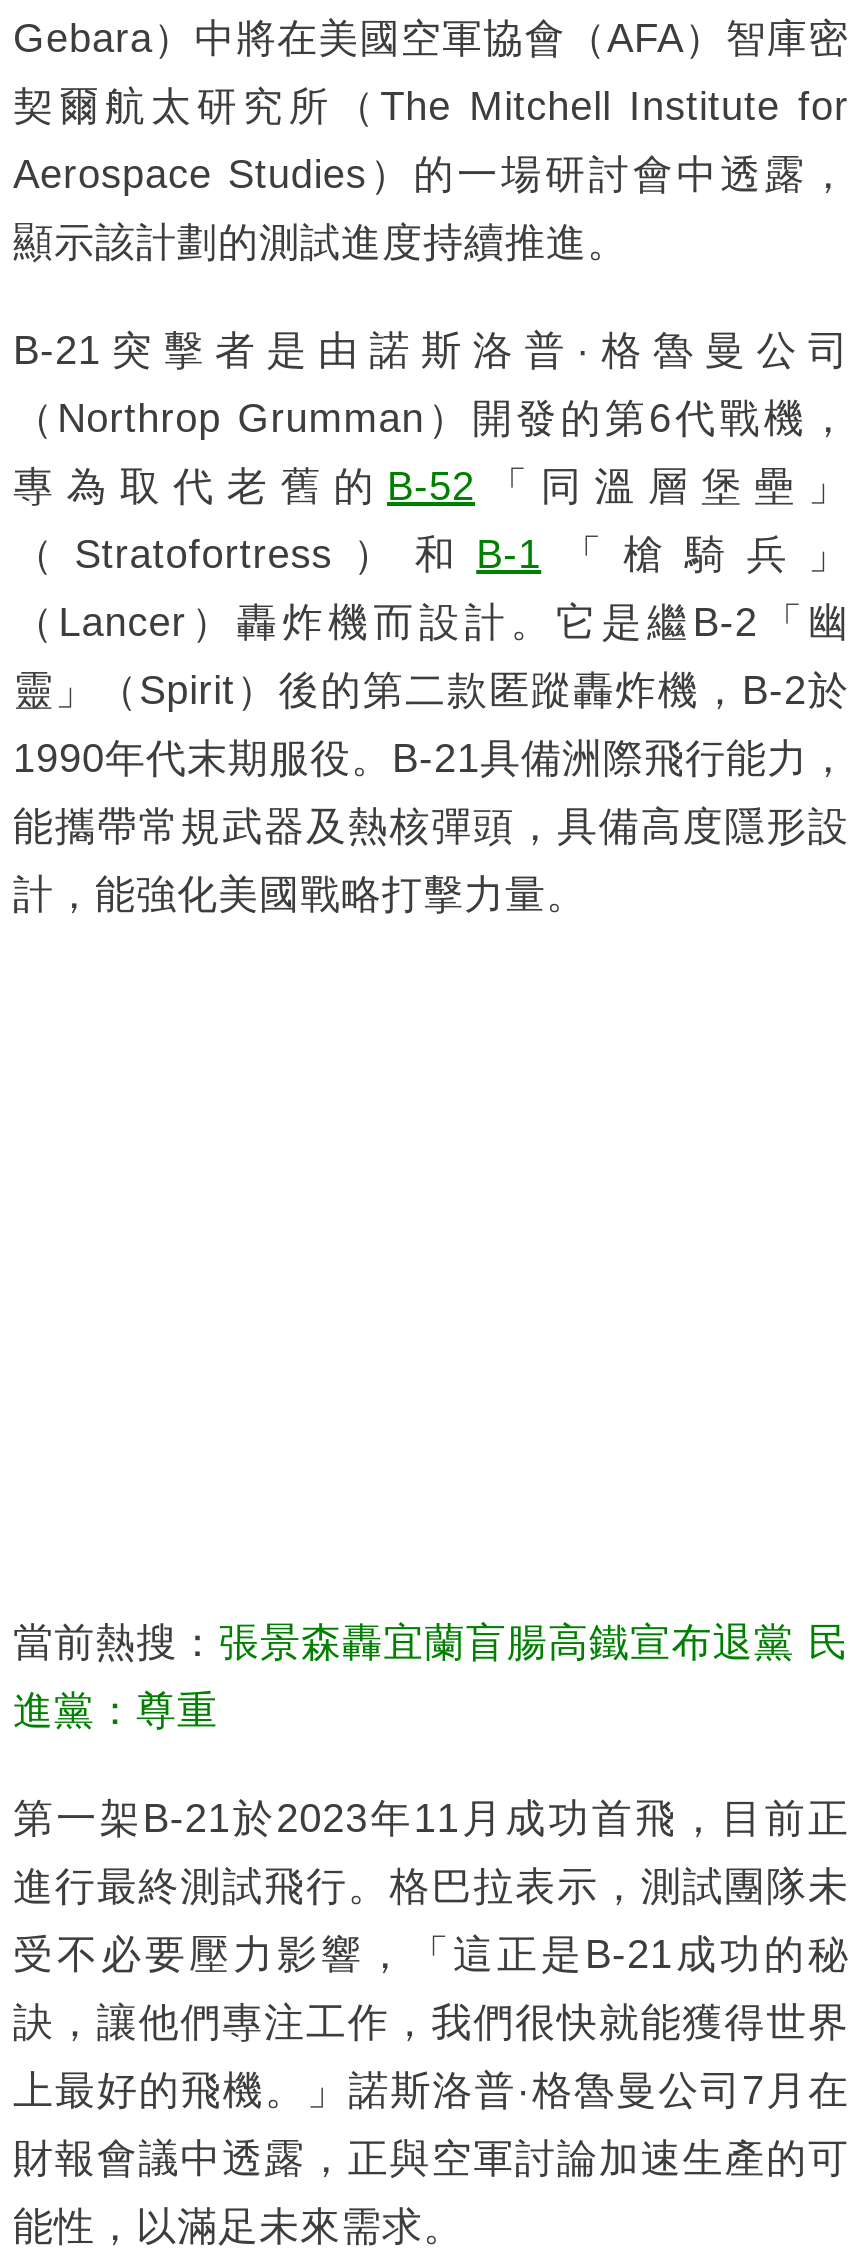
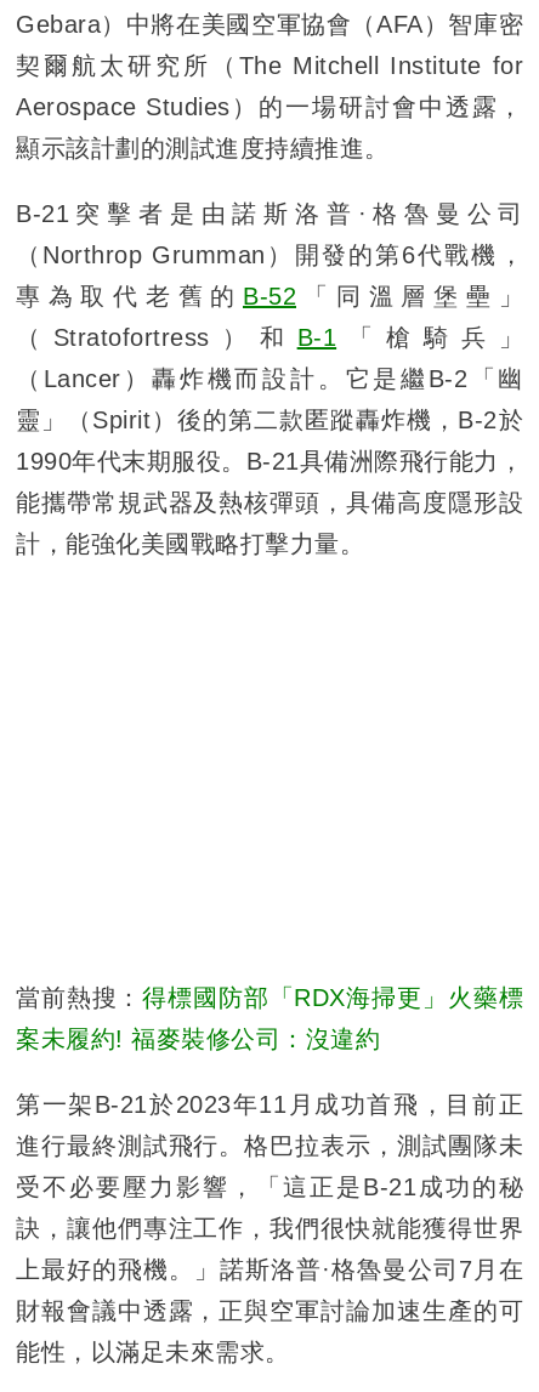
- 當前熱搜：張景森轟宜蘭盲腸高鐵宣布退黨 民
+ 當前熱搜：得標國防部「RDX海掃更」火藥標

- 進黨：尊重
+ 案未履約! 福麥裝修公司：沒違約
